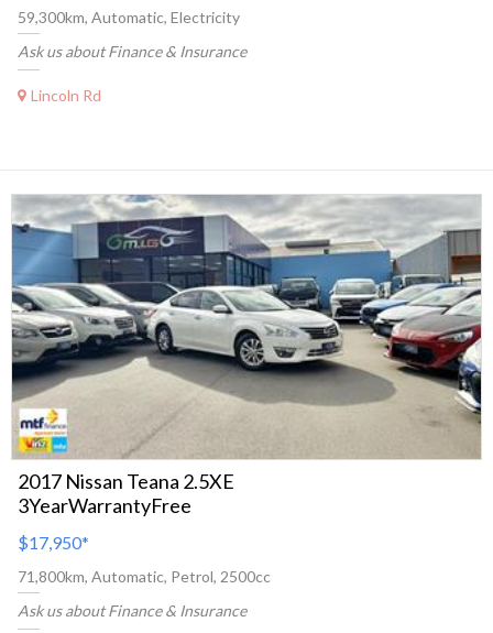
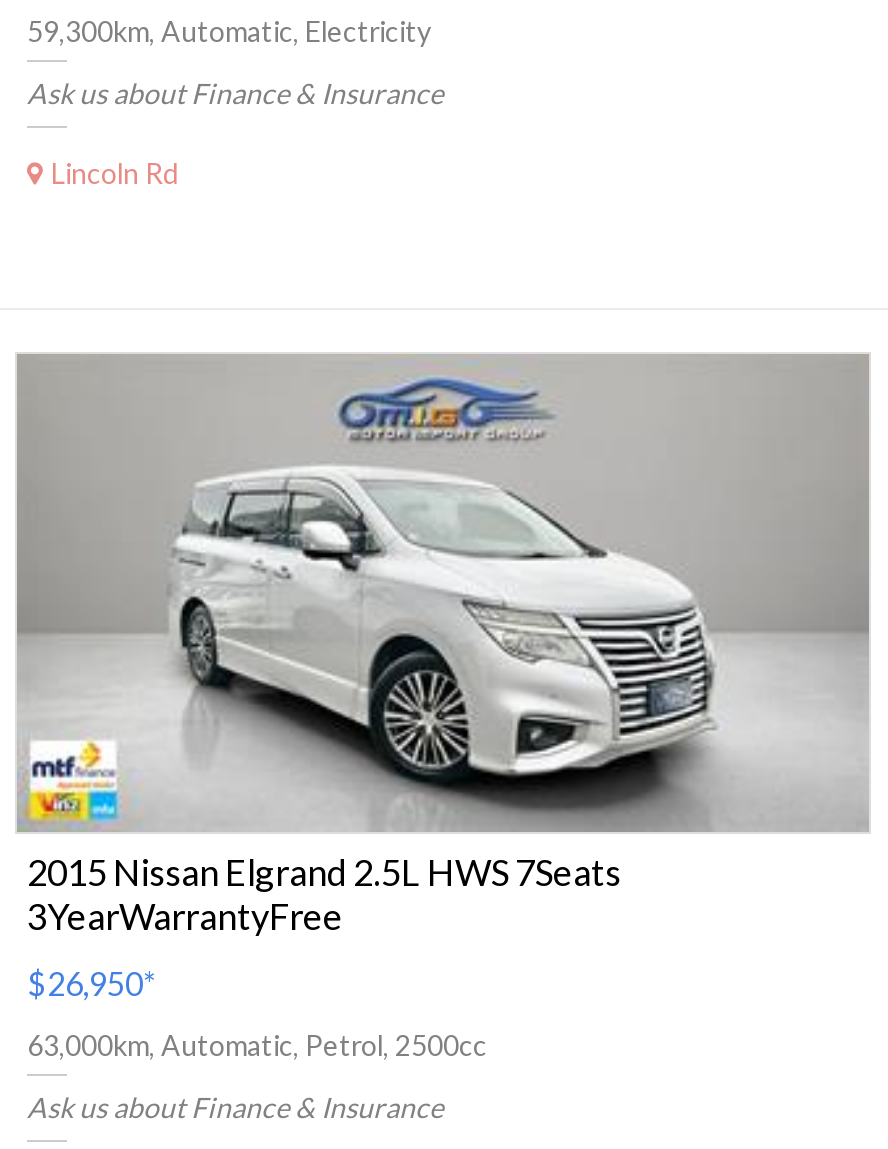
- [image]
- 2017 Nissan Teana 2.5XE
+ [image]
+ 2015 Nissan Elgrand 2.5L HWS 7Seats

- $17,950*
+ $26,950*

- 71,800km, Automatic, Petrol, 2500cc
+ 63,000km, Automatic, Petrol, 2500cc
